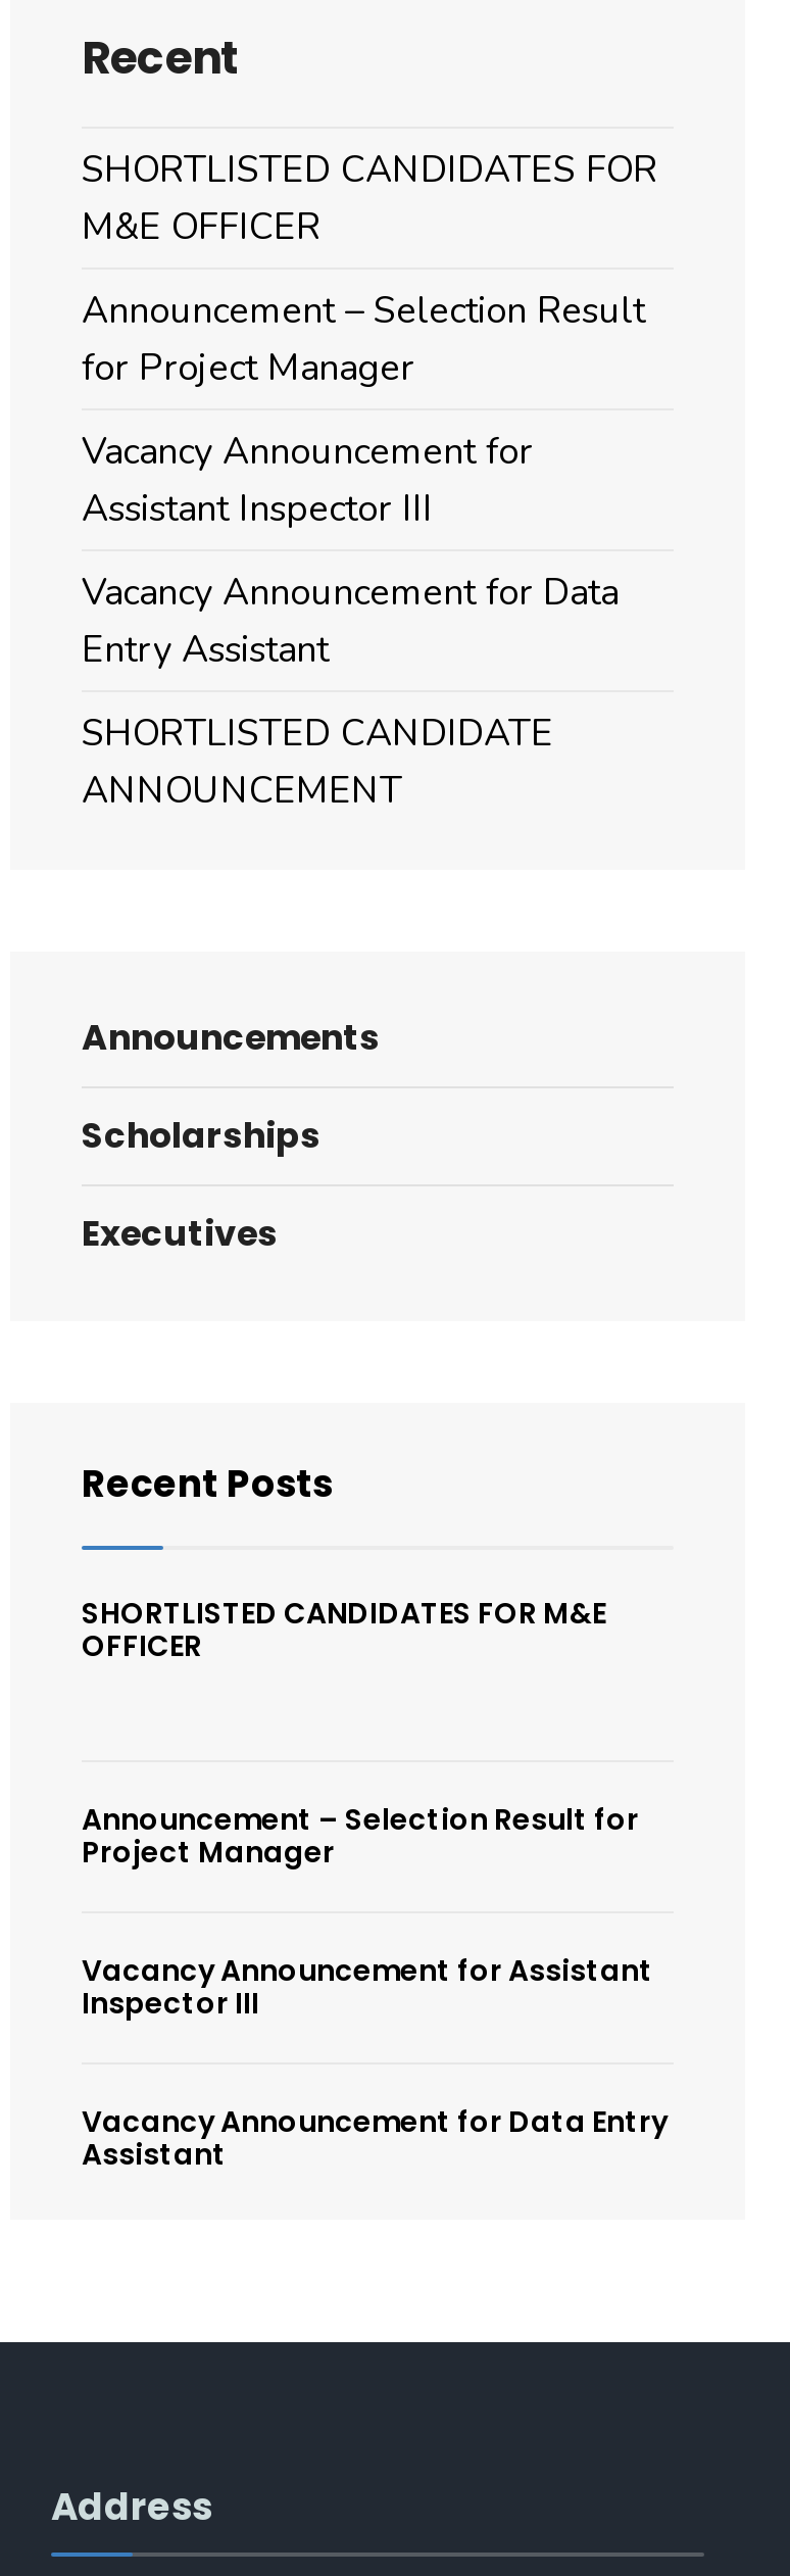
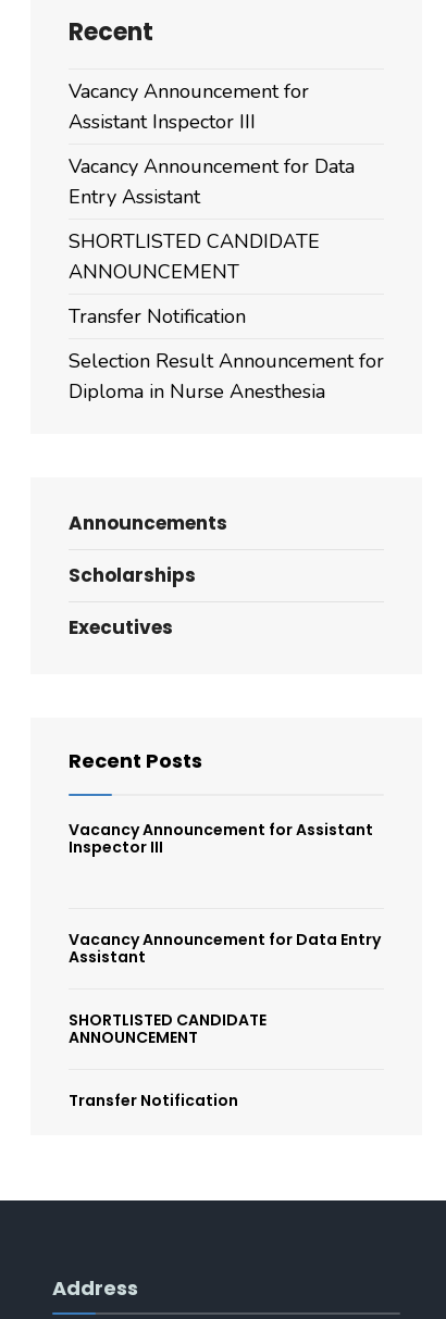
- SHORTLISTED CANDIDATES FOR
- M&E OFFICER
- Announcement – Selection Result
- for Project Manager

moved up: Vacancy Announcement for | Assistant Inspector III | Vacancy Announcement for Data | Entry Assistant | SHORTLISTED CANDIDATE | ANNOUNCEMENT

+ Transfer Notification
+ Selection Result Announcement for
+ Diploma in Nurse Anesthesia

- SHORTLISTED CANDIDATES FOR M&E
- OFFICER

- Announcement – Selection Result for
- Project Manager

moved up: Vacancy Announcement for Assistant | Inspector III

moved up: Vacancy Announcement for Data Entry | Assistant

+ SHORTLISTED CANDIDATE
+ ANNOUNCEMENT
+ Transfer Notification
